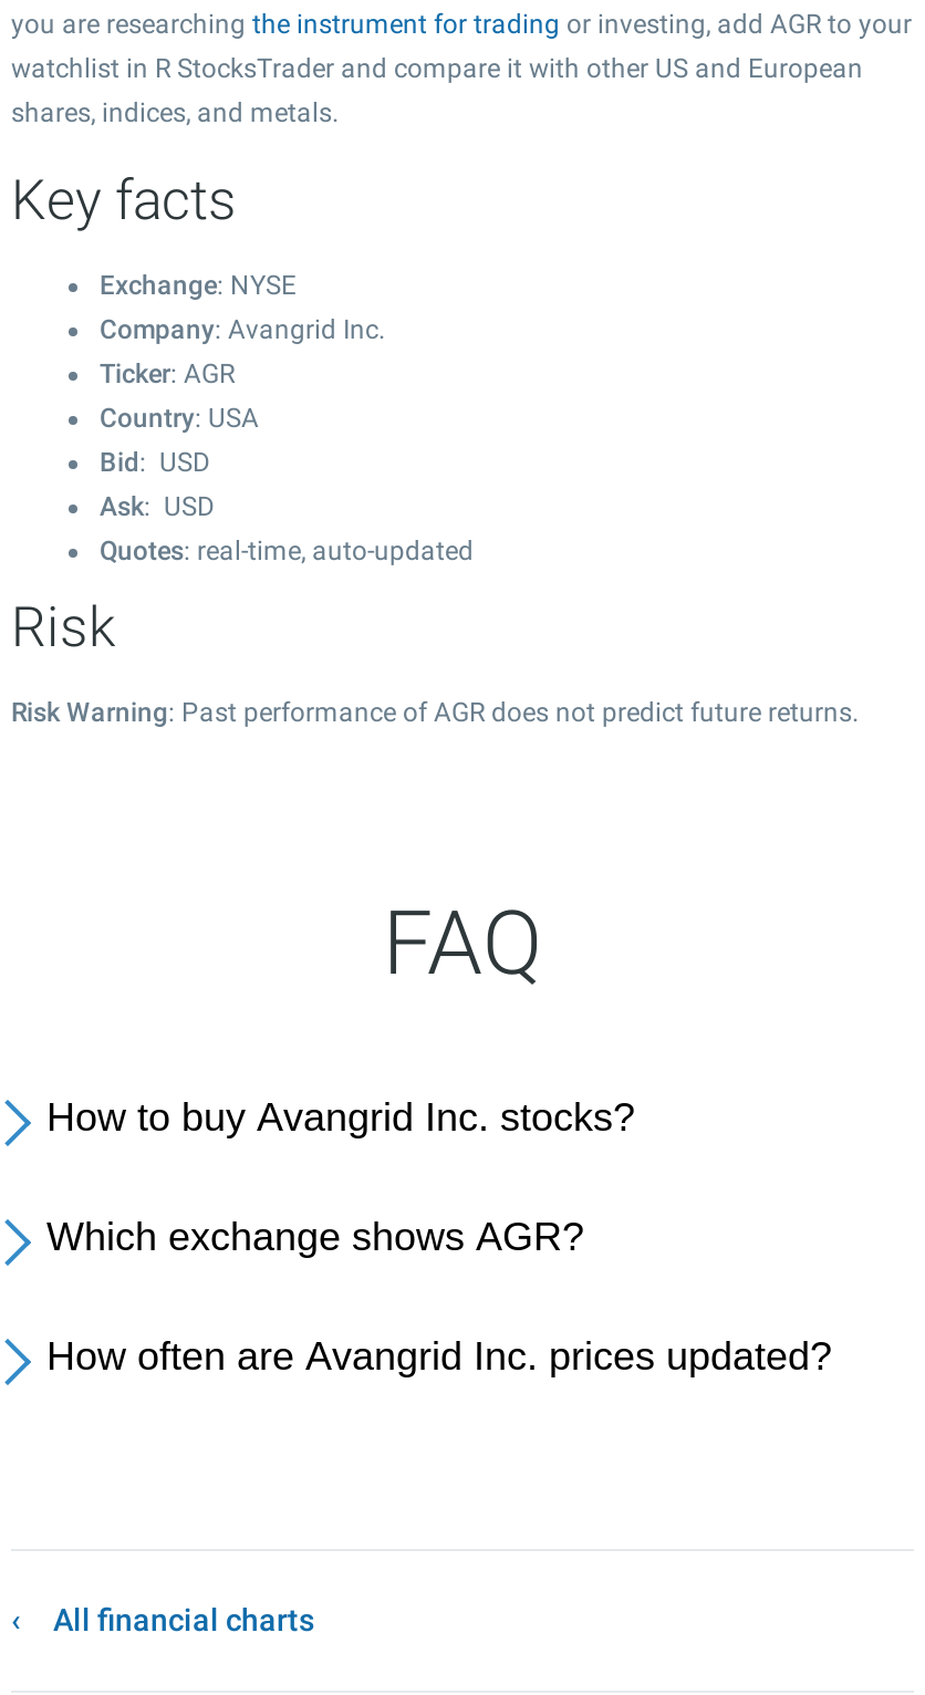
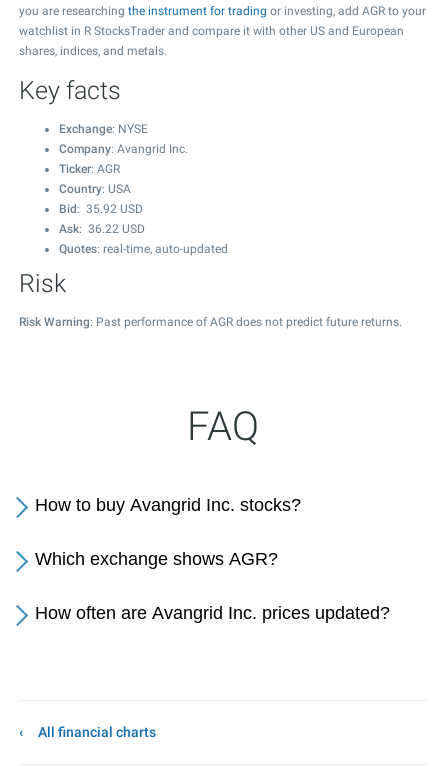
- Bid: USD
- Ask: USD
+ Bid: 35.92 USD
+ Ask: 36.22 USD
